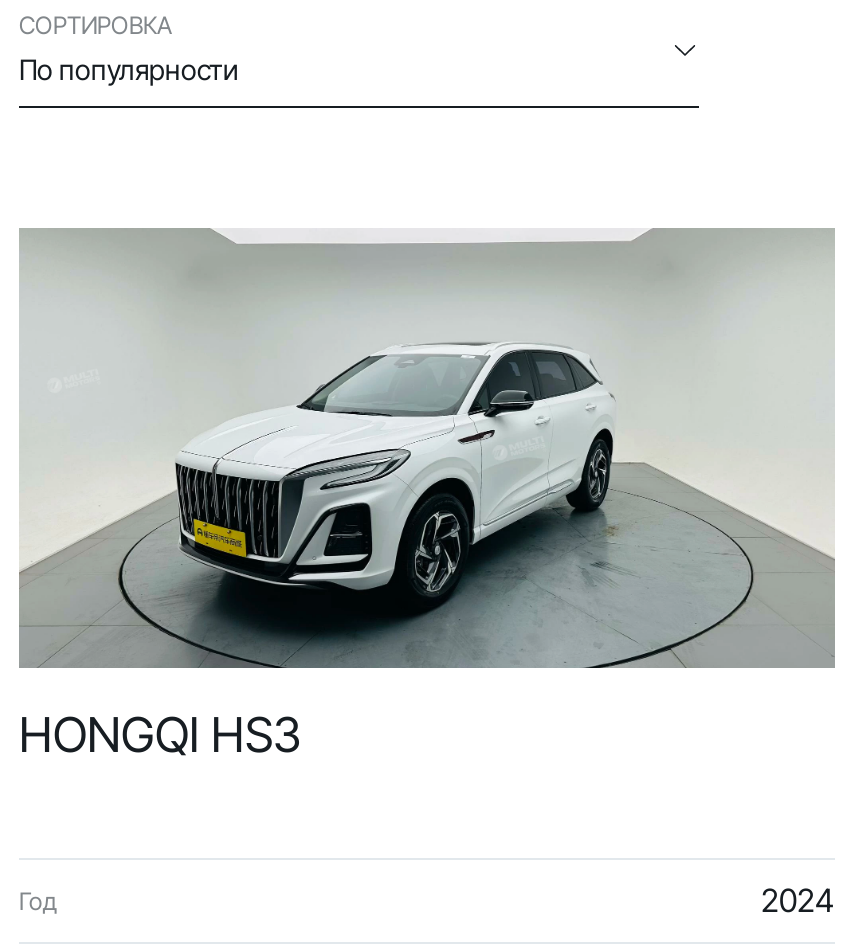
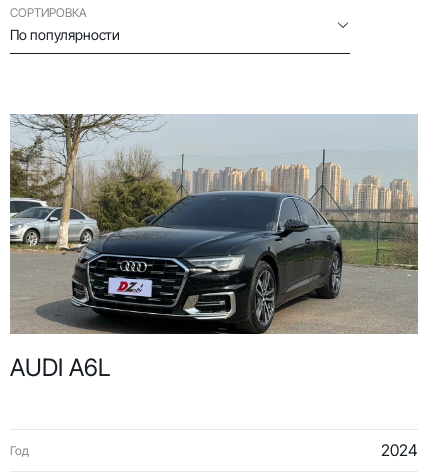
- [image]
- HONGQI HS3
+ [image]
+ AUDI A6L
